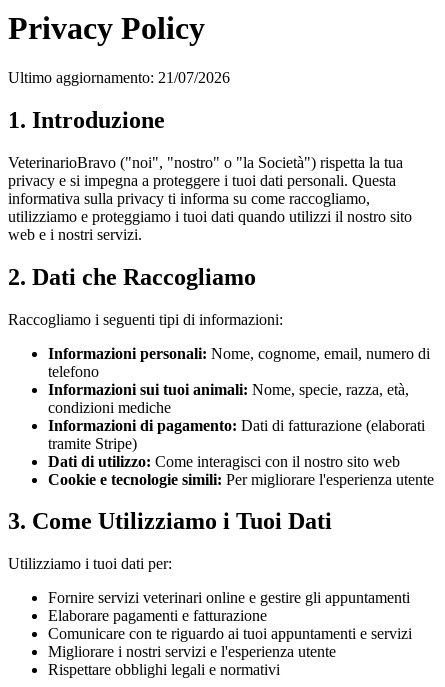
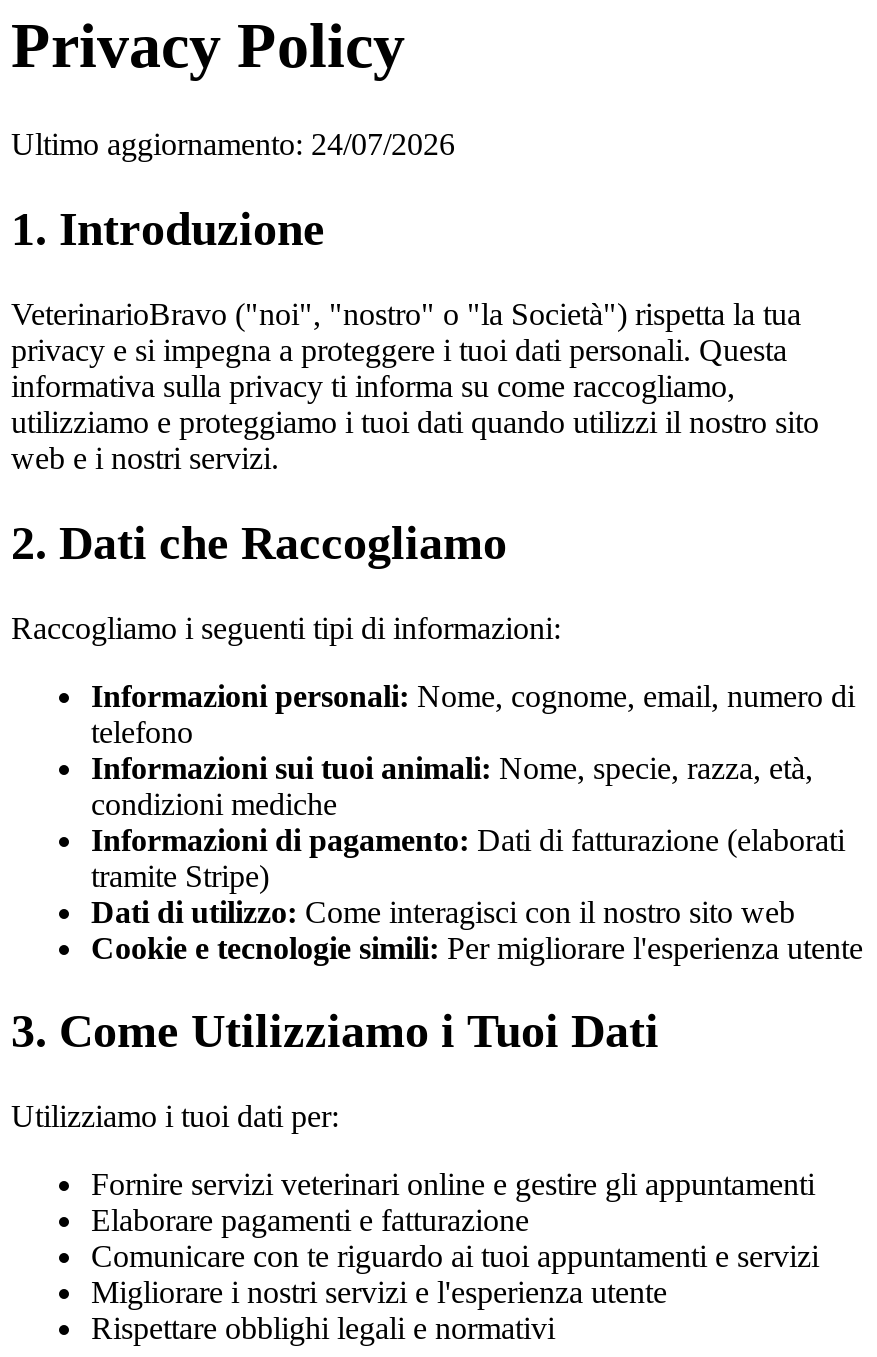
- Ultimo aggiornamento: 21/07/2026
+ Ultimo aggiornamento: 24/07/2026
